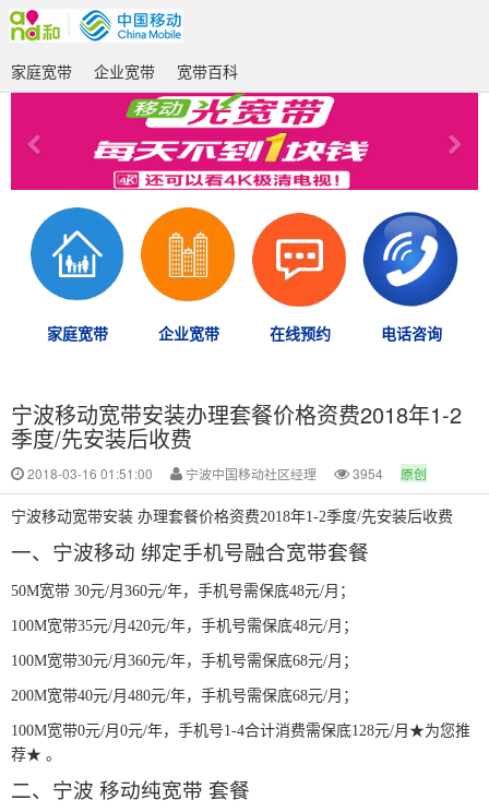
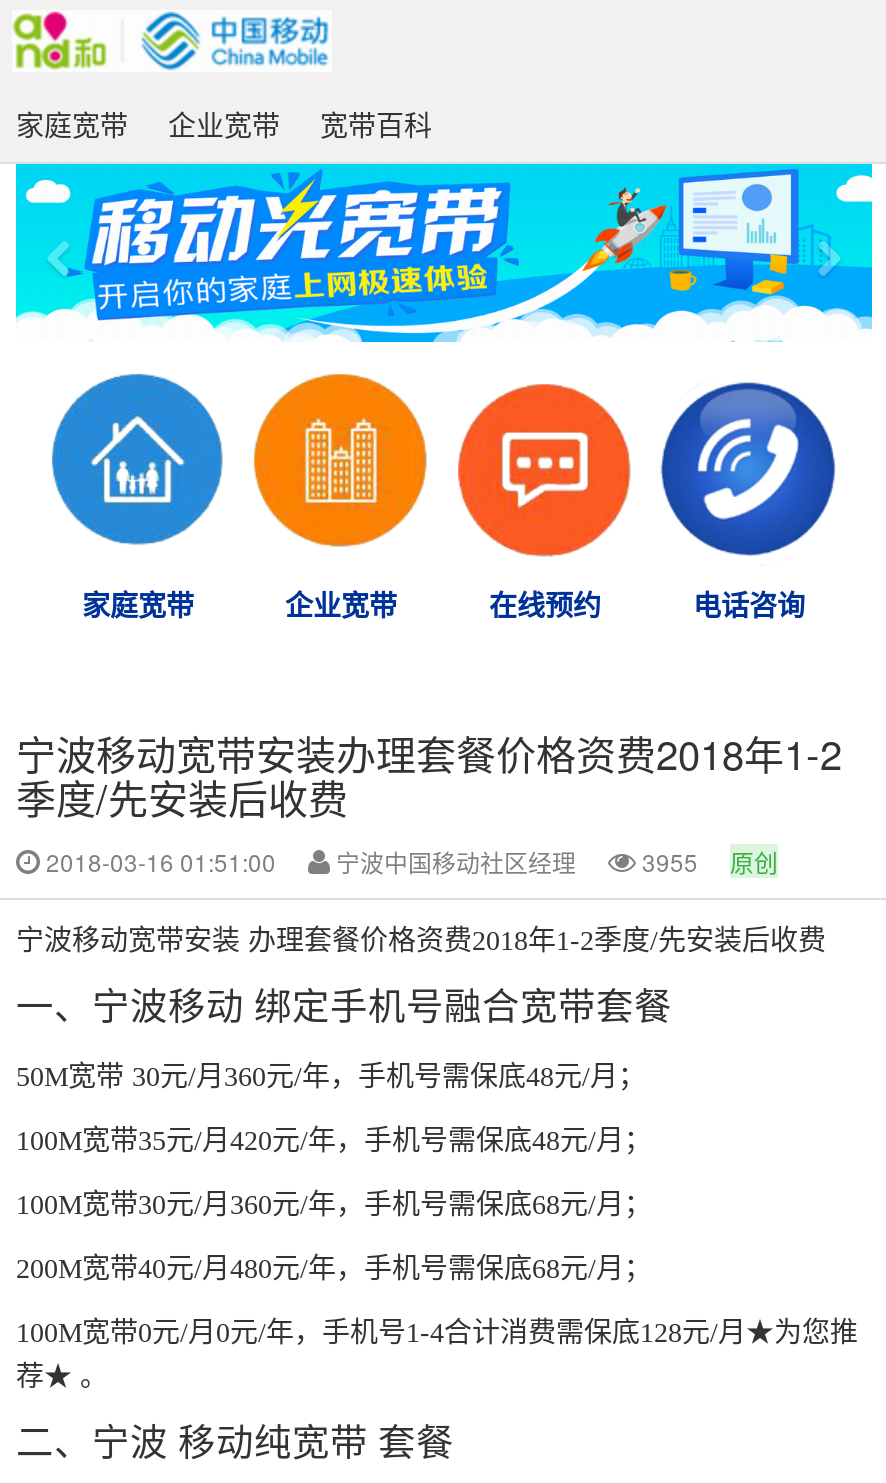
- [image]
+ [image]

- 2018-03-16 01:51:00 宁波中国移动社区经理 3954 原创
+ 2018-03-16 01:51:00 宁波中国移动社区经理 3955 原创
